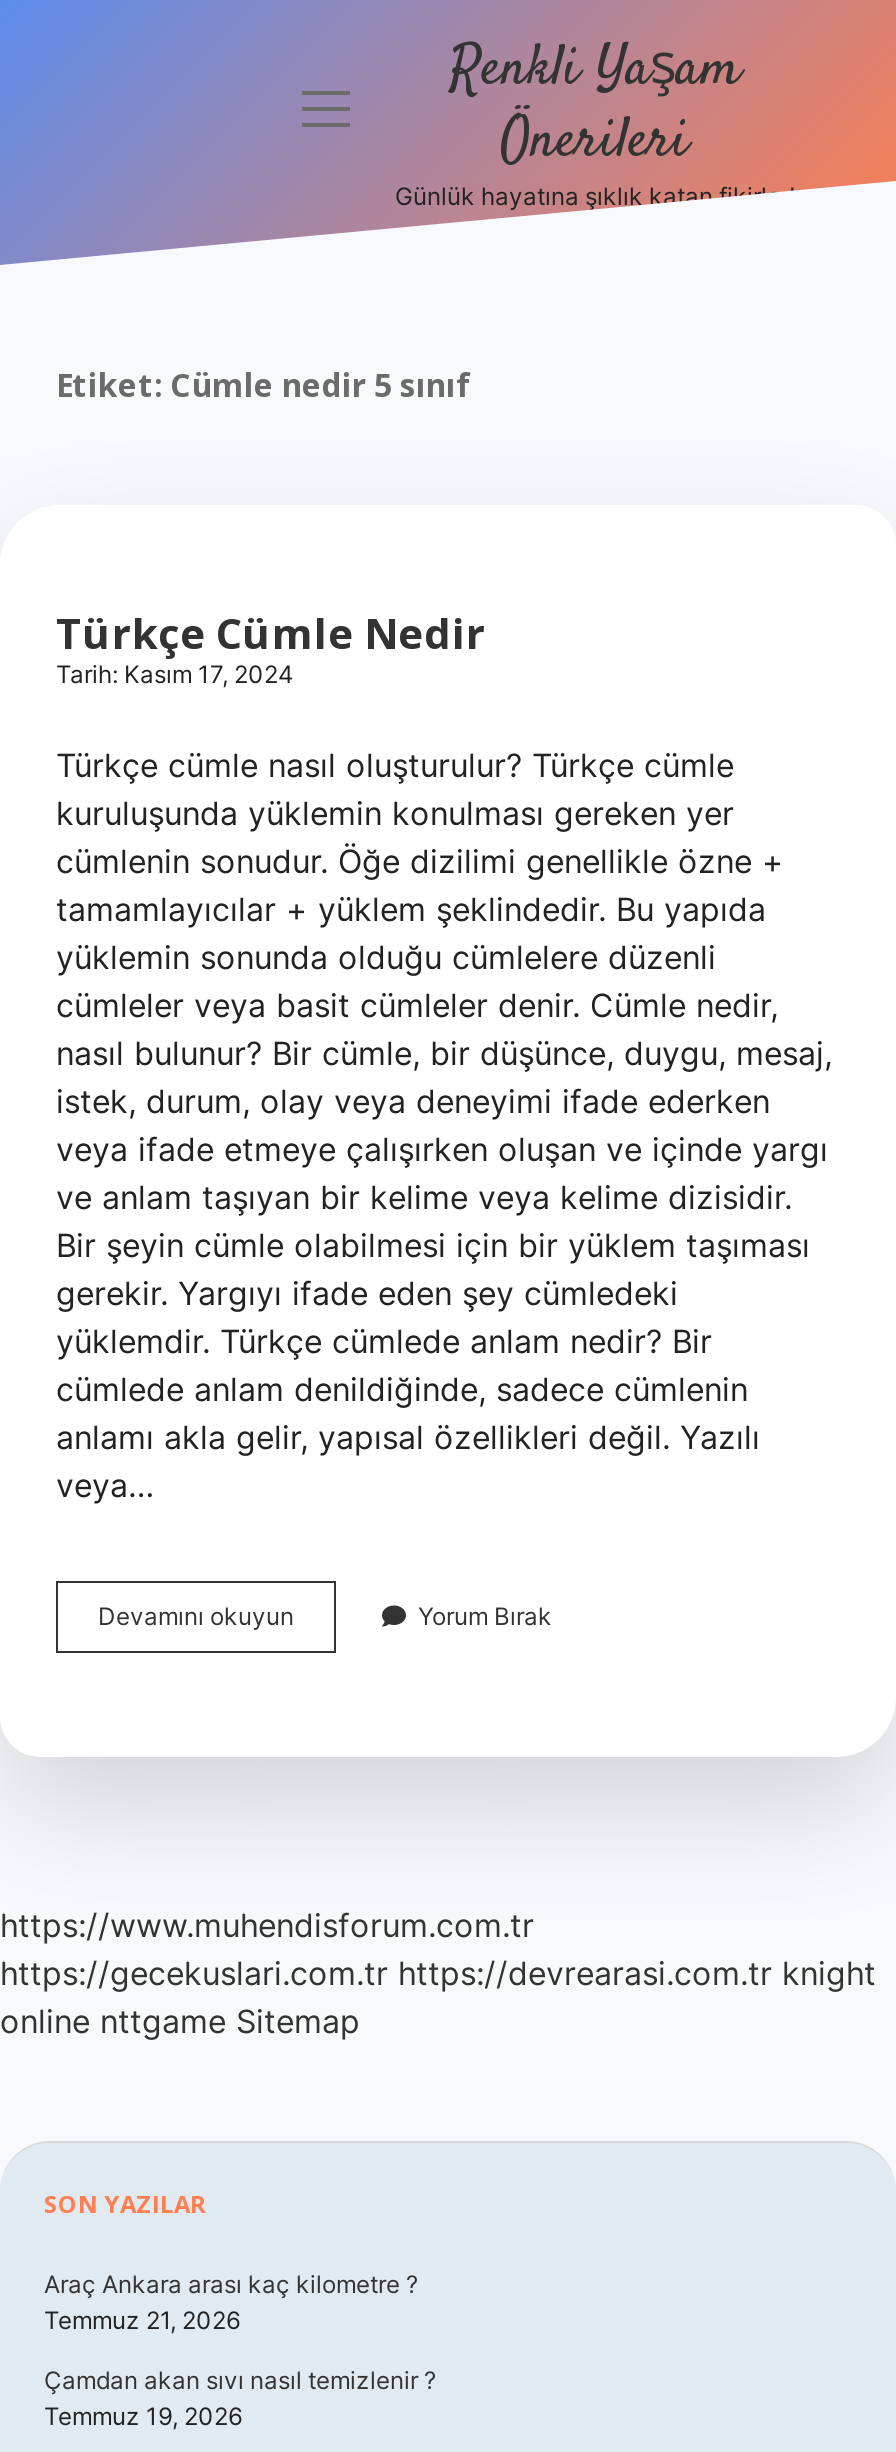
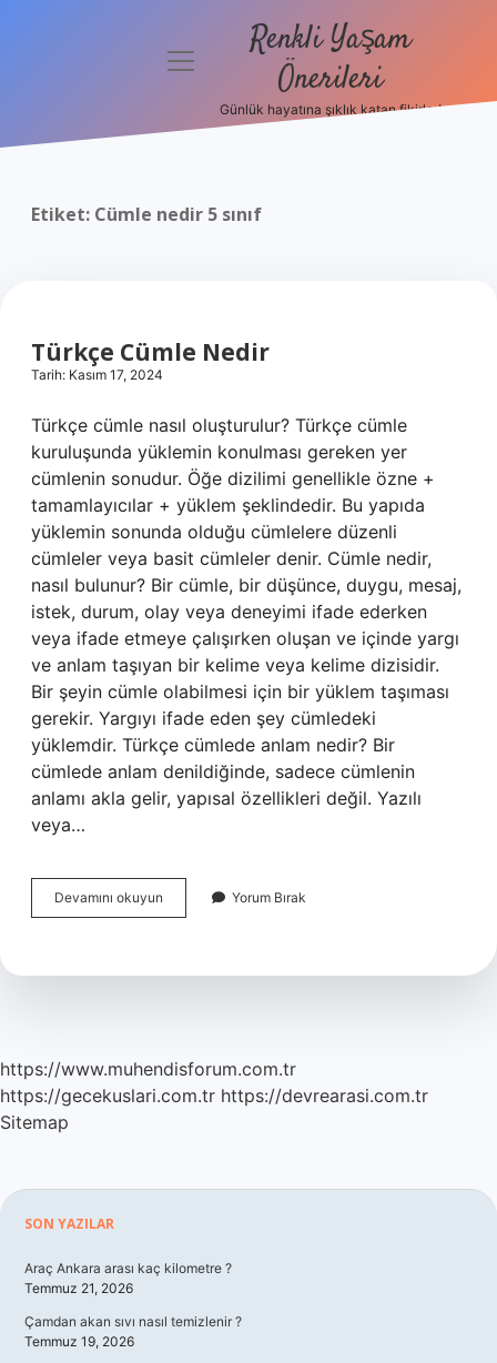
- https://gecekuslari.com.tr https://devrearasi.com.tr knight
- online nttgame Sitemap
+ https://gecekuslari.com.tr https://devrearasi.com.tr
+ Sitemap
